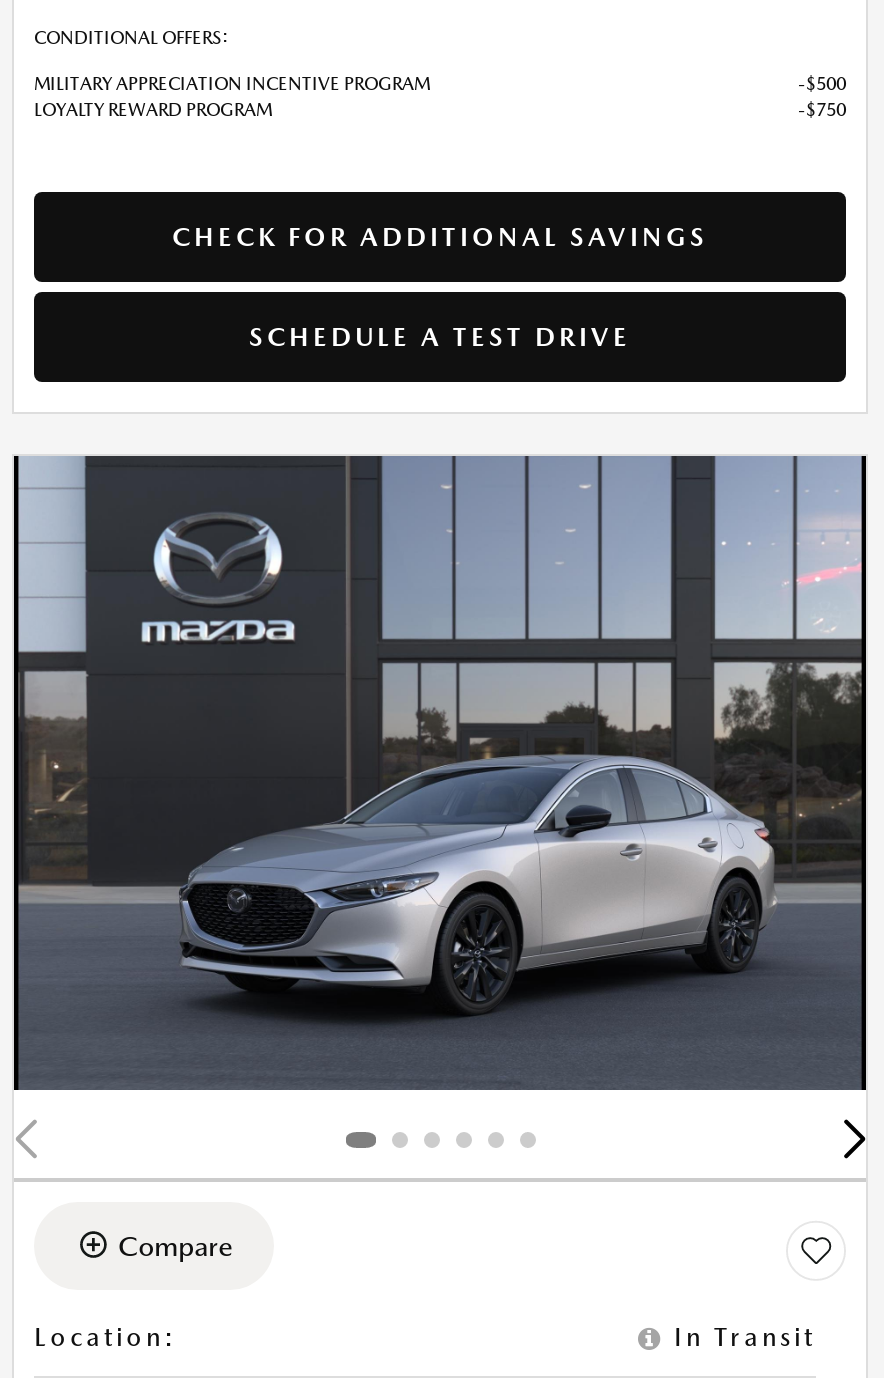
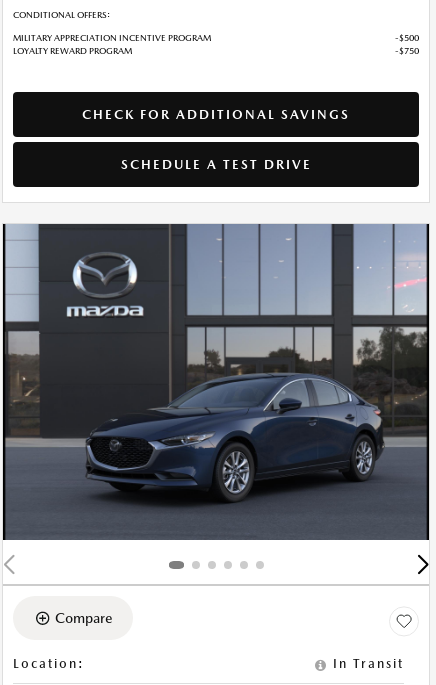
- [image]
+ [image]
